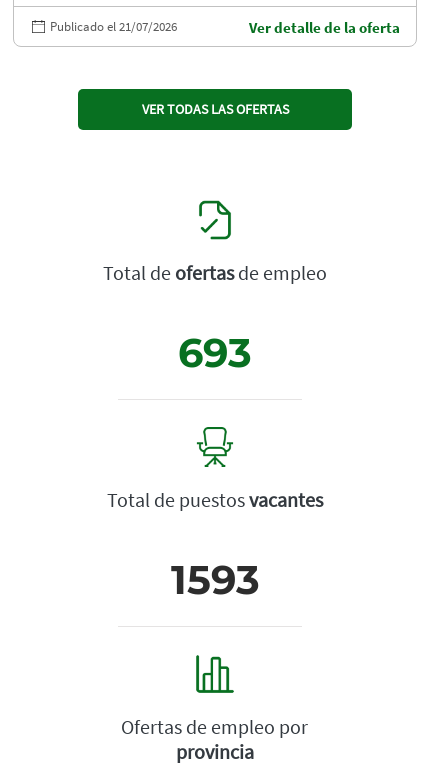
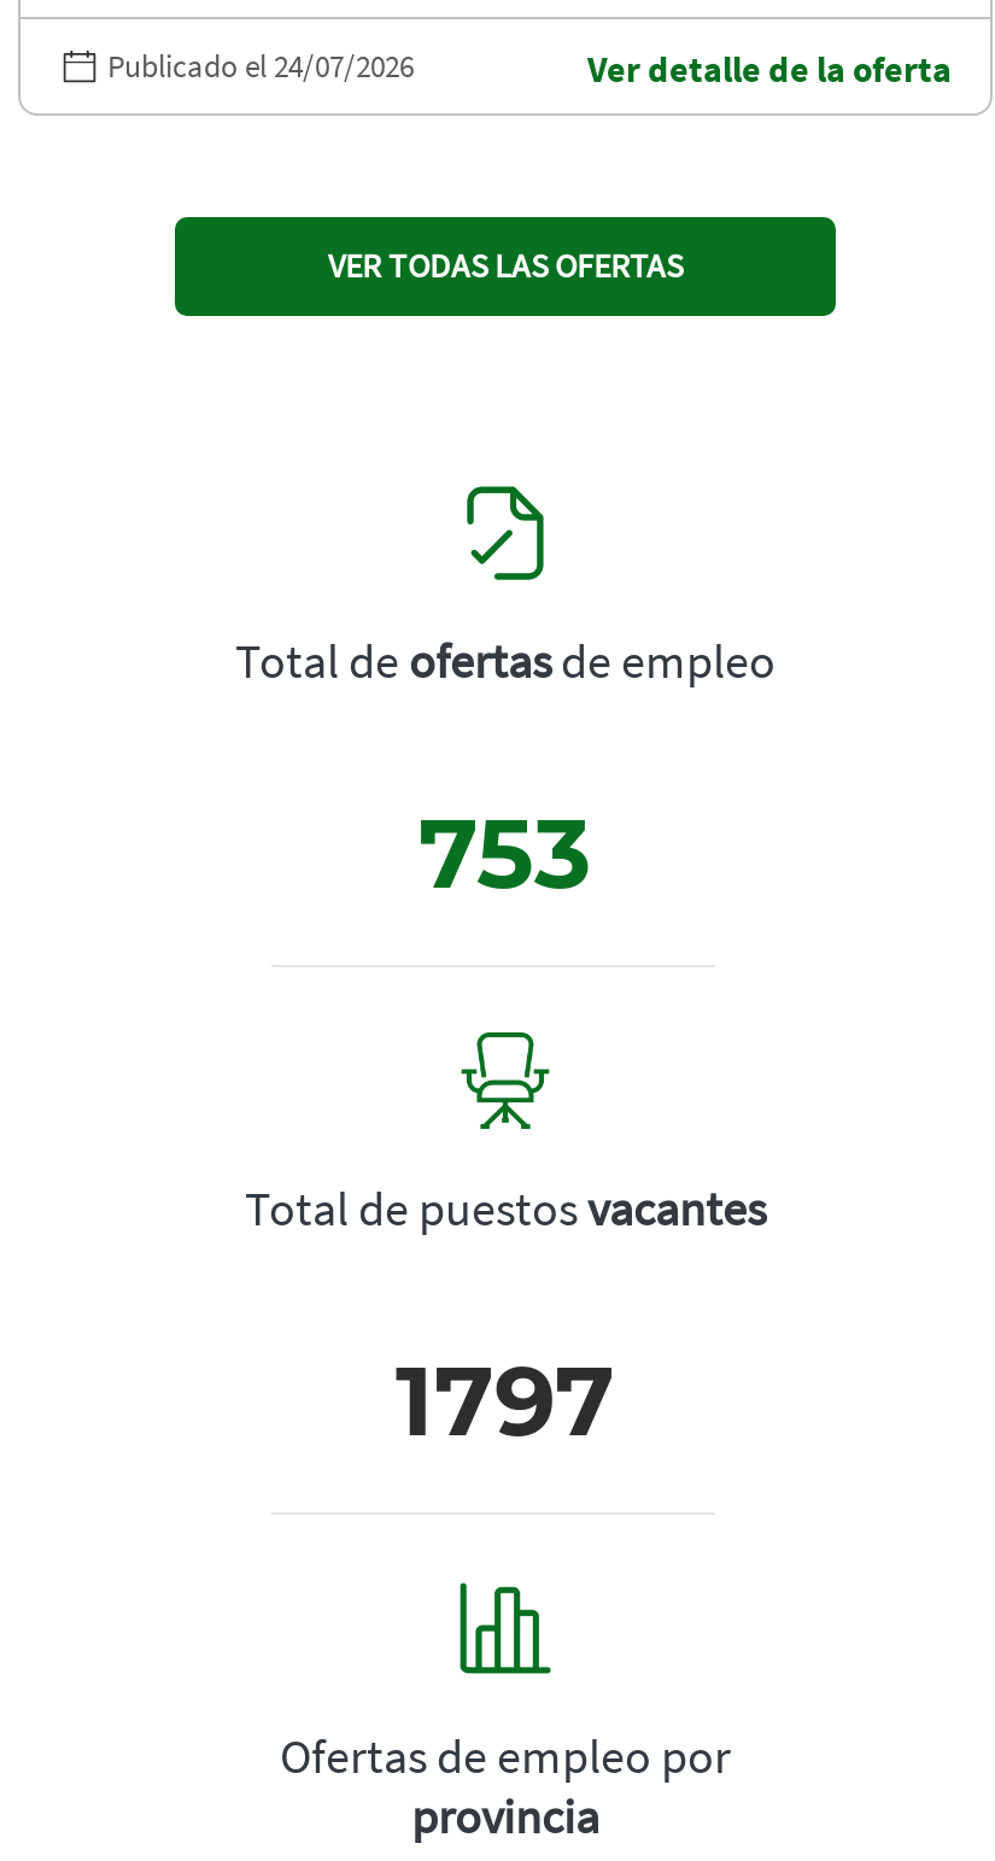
- Publicado el 21/07/2026
+ Publicado el 24/07/2026

- 693
+ 753

- 1593
+ 1797
